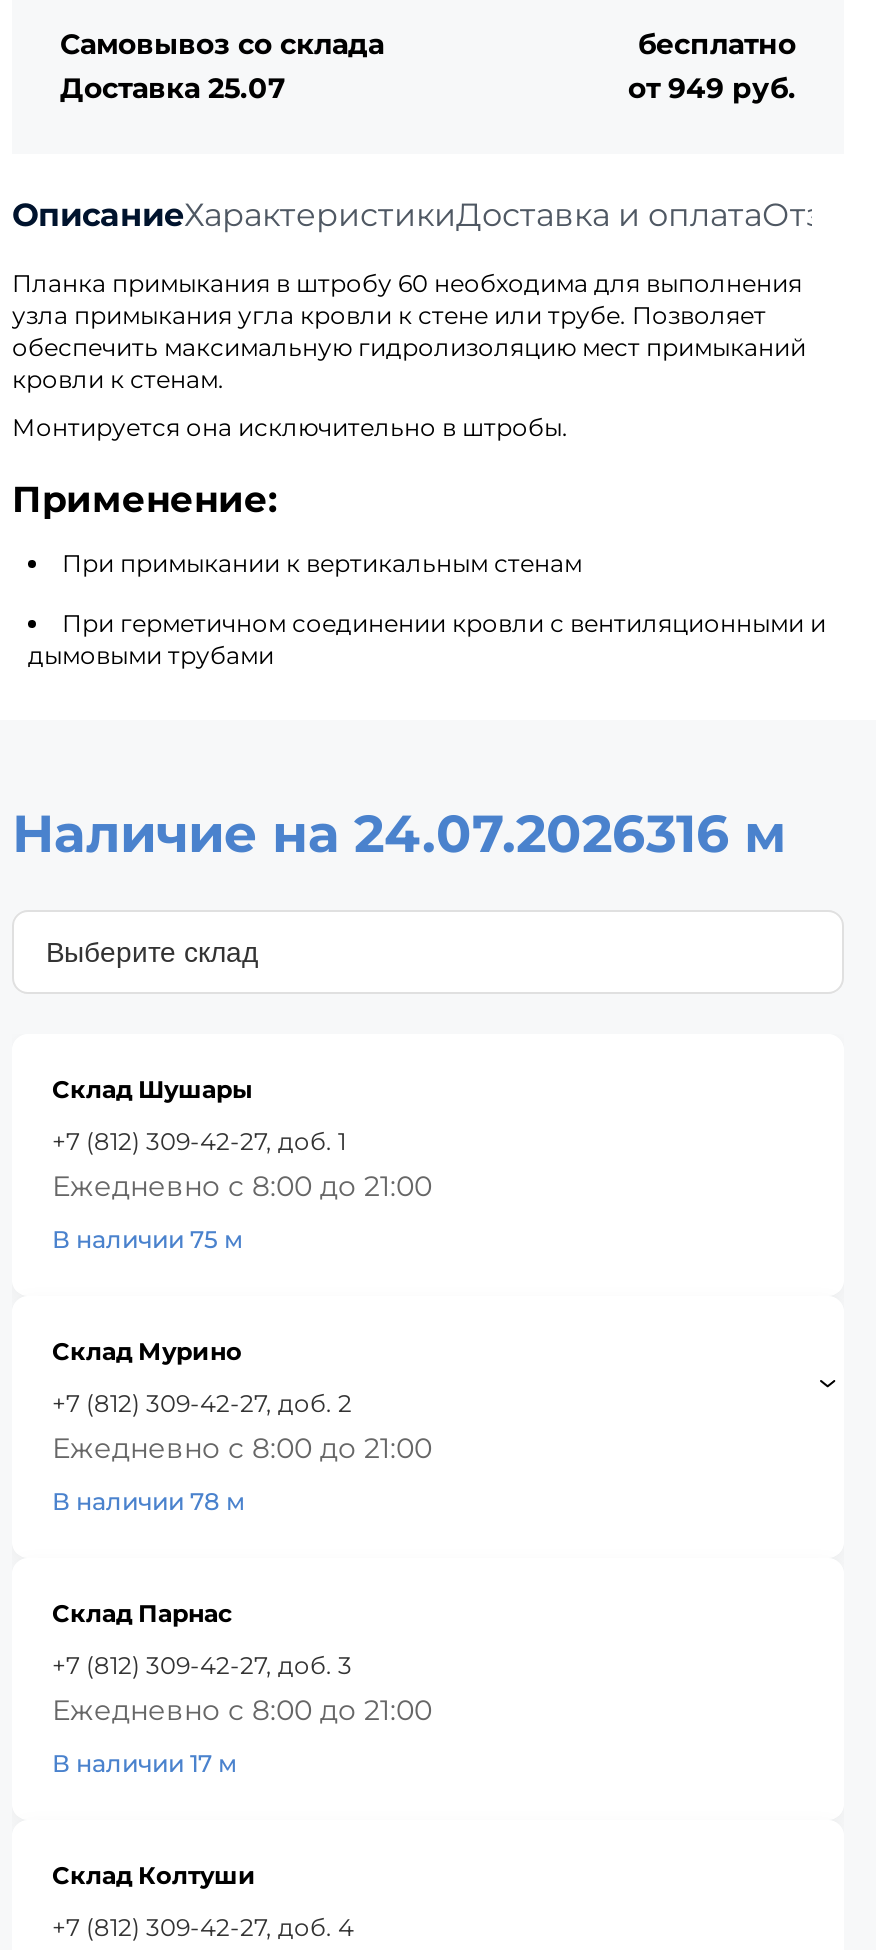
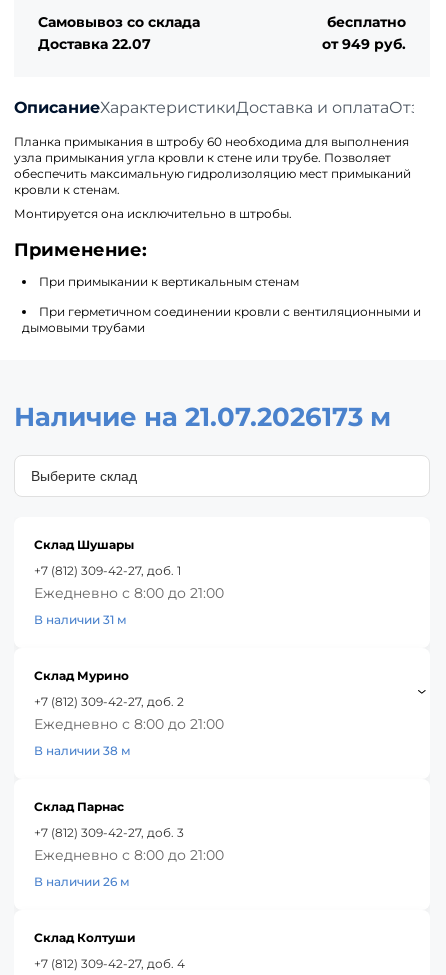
- Доставка 25.07
+ Доставка 22.07

- Наличие на 24.07.2026316 м
+ Наличие на 21.07.2026173 м

- В наличии 75 м
+ В наличии 31 м

- В наличии 78 м
+ В наличии 38 м

- В наличии 17 м
+ В наличии 26 м
